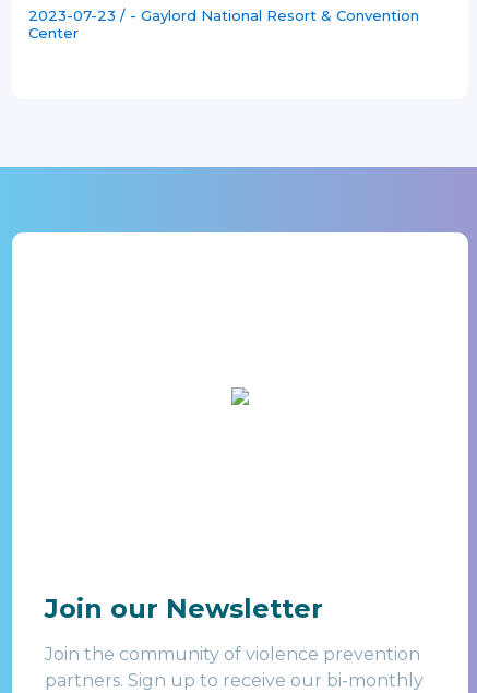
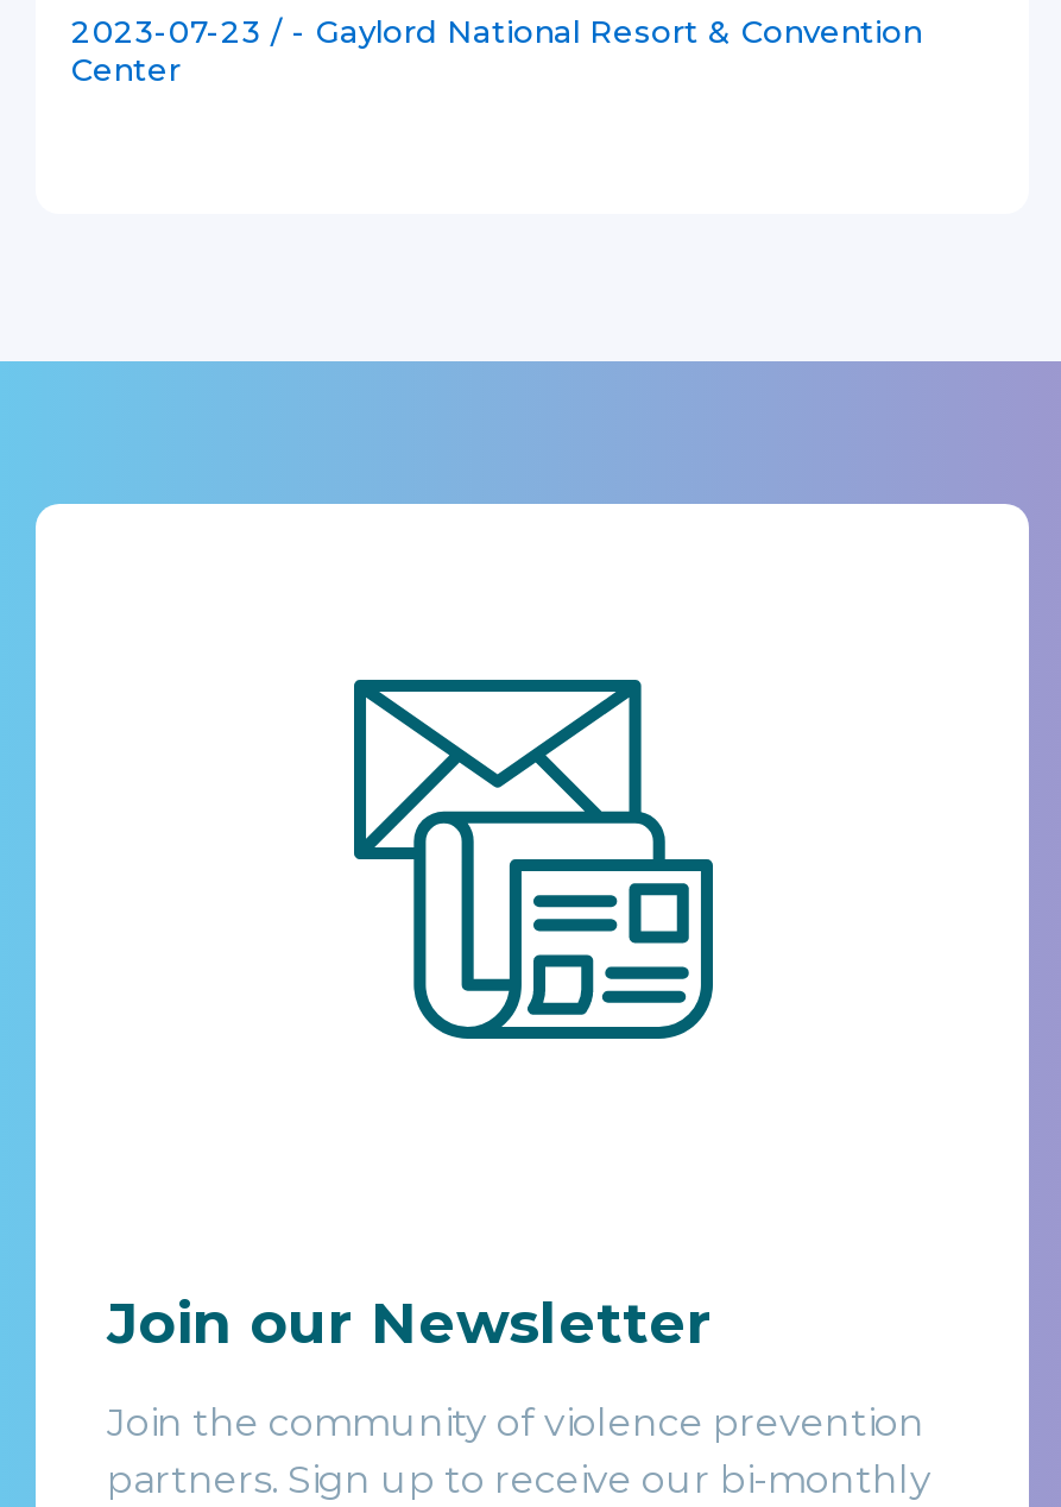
+ [image]
